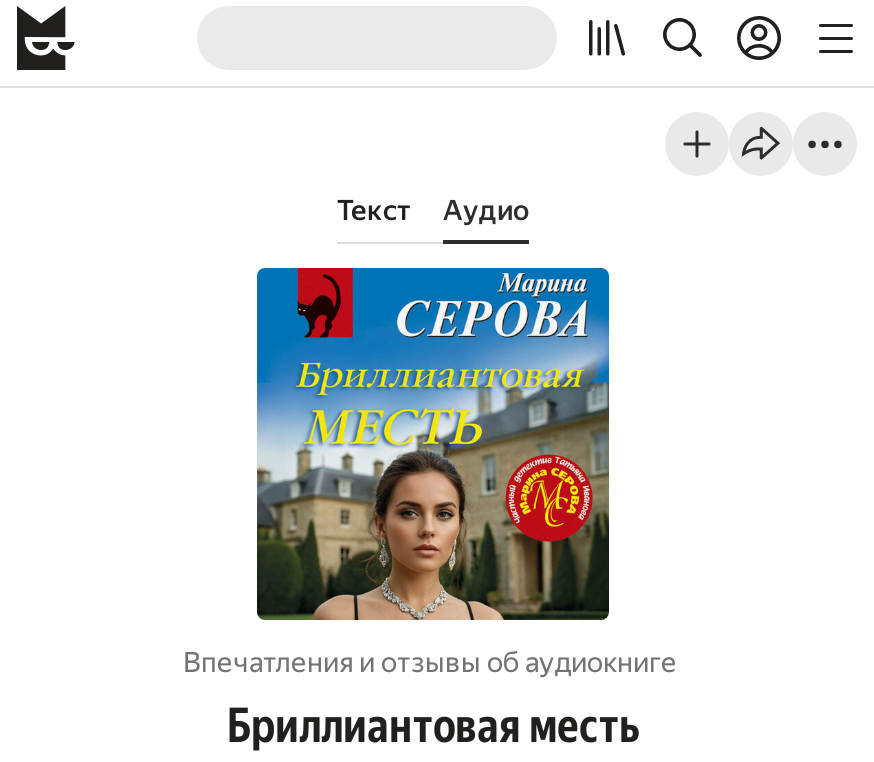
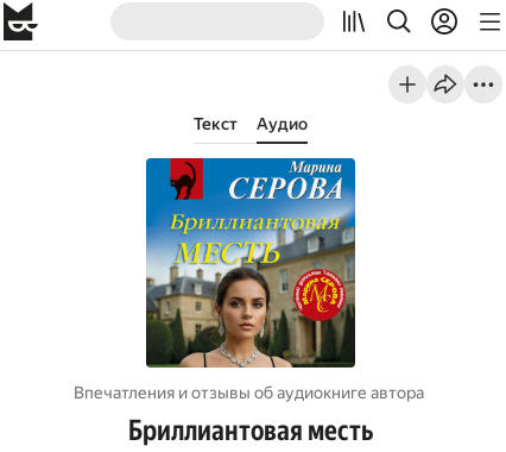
- Впечатления и отзывы об aудиокниге
+ Впечатления и отзывы об aудиокниге автора
